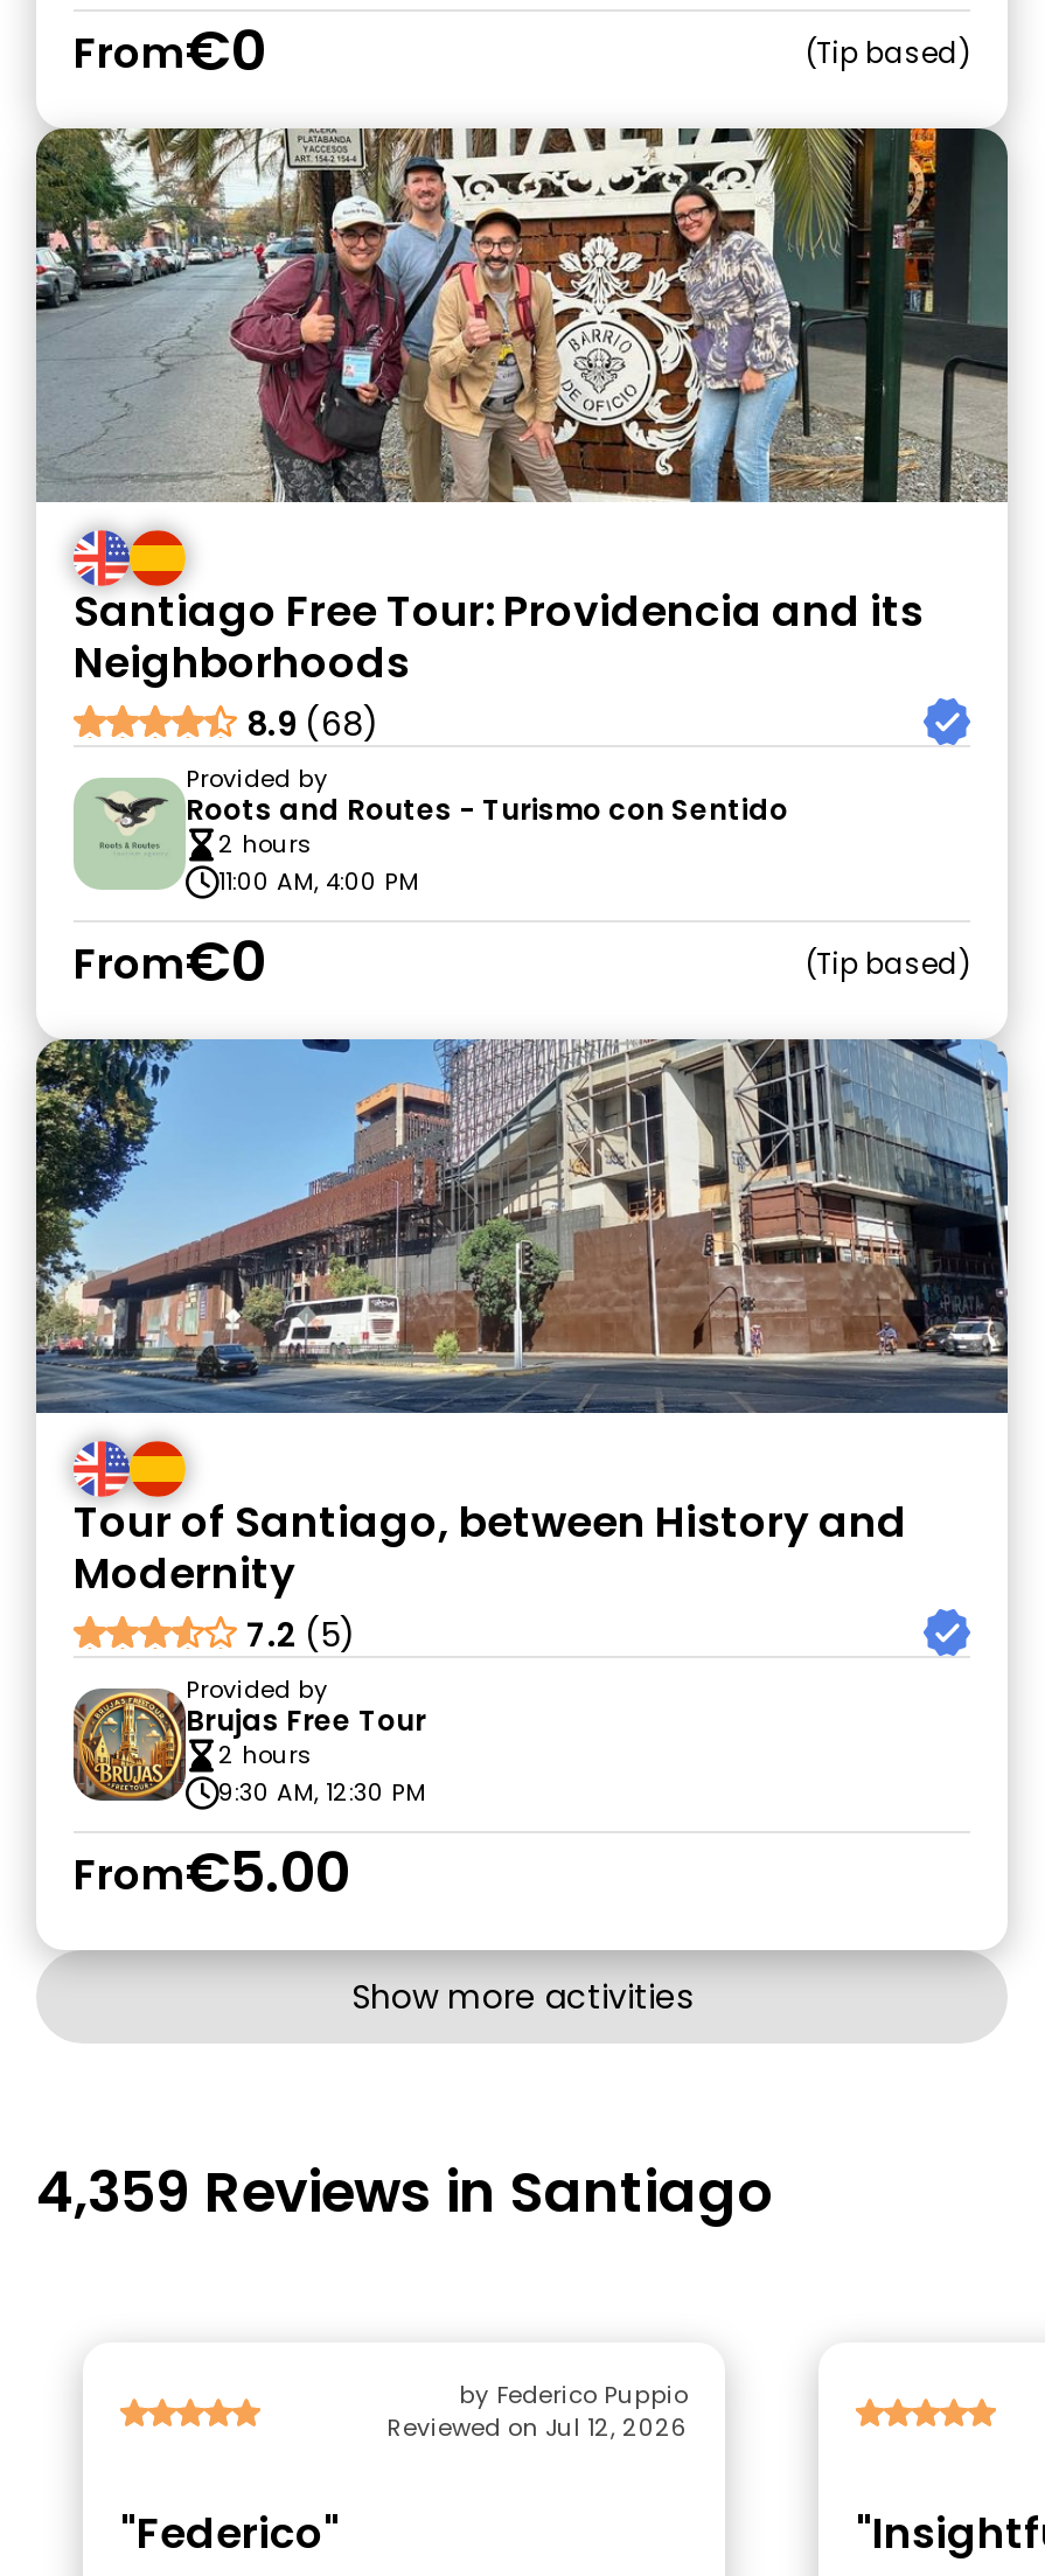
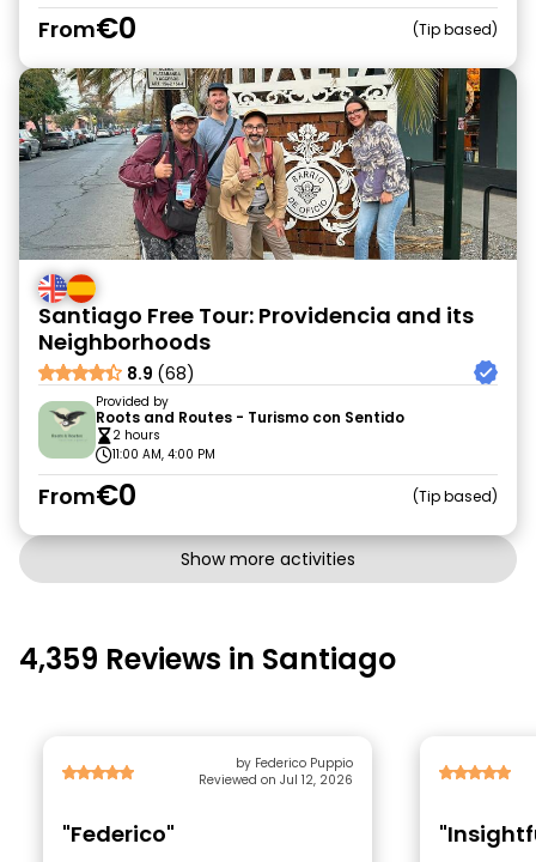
- [image]
- Tour of Santiago, between History and
- Modernity
- 7.2 (5)
- Provided by
- Brujas Free Tour
- 2 hours
- 9:30 AM, 12:30 PM
- From€5.00

- [image]
